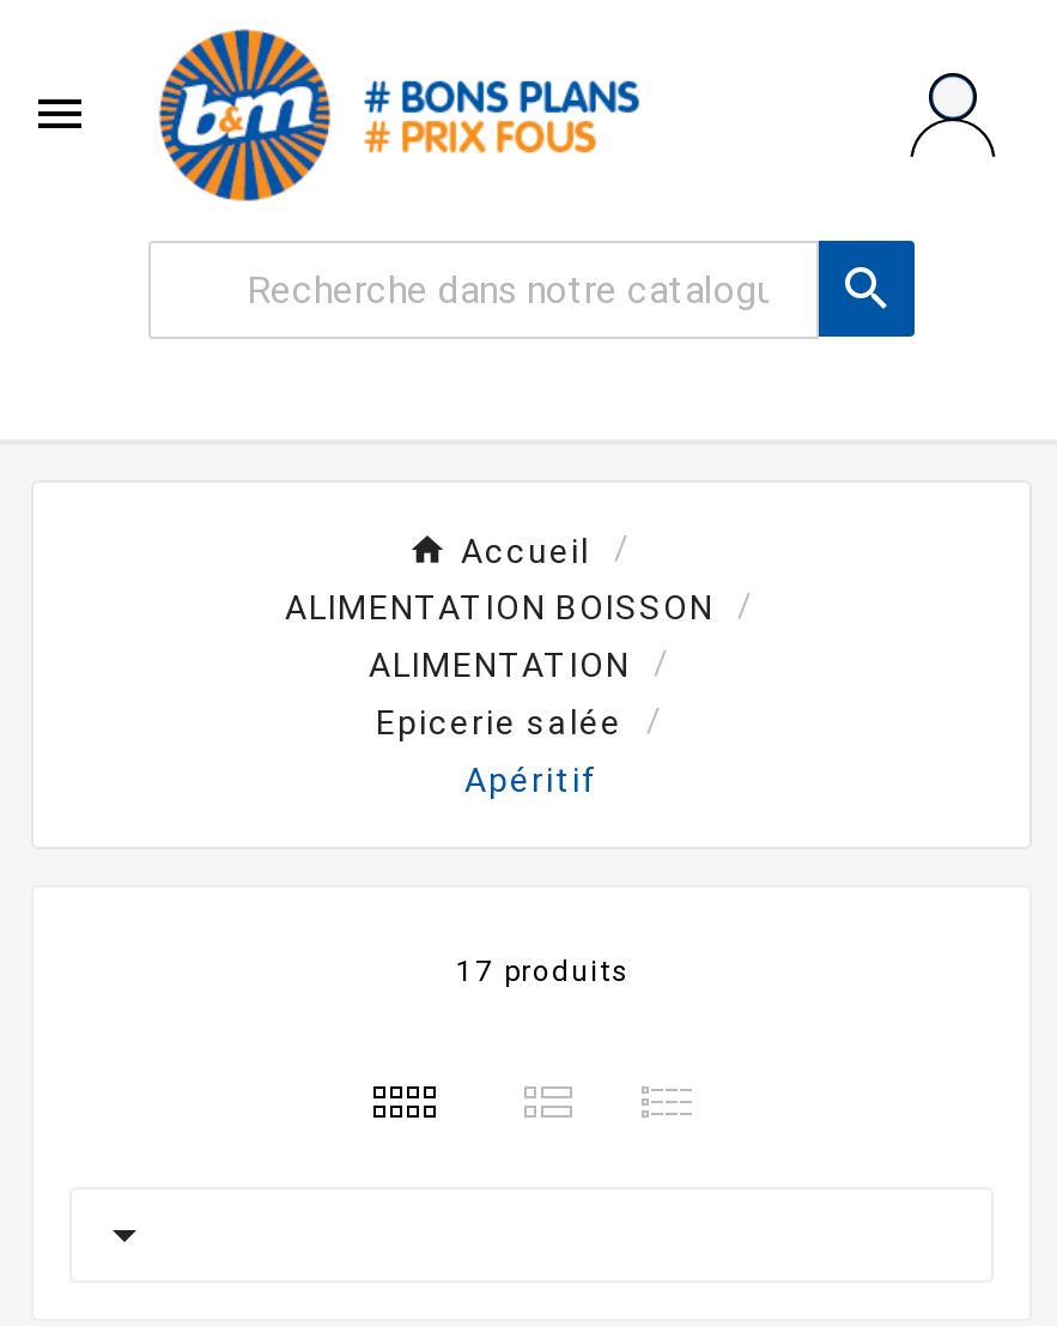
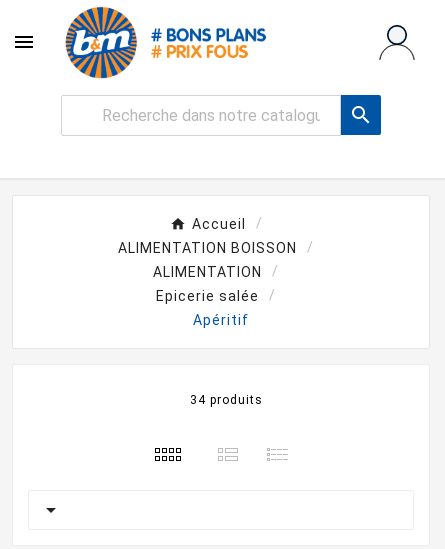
- 17 produits
+ 34 produits
